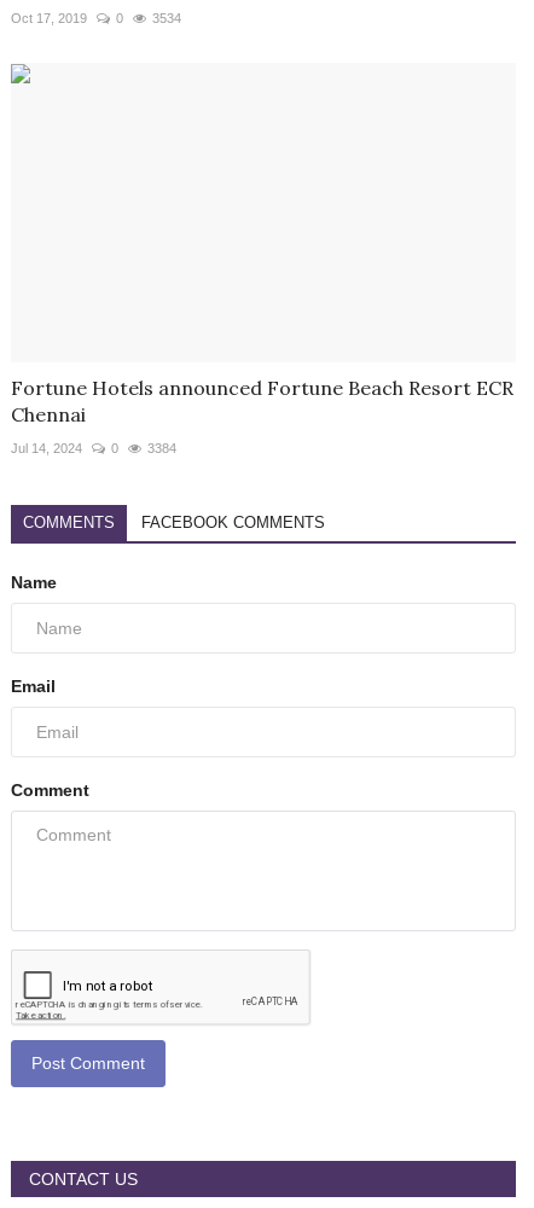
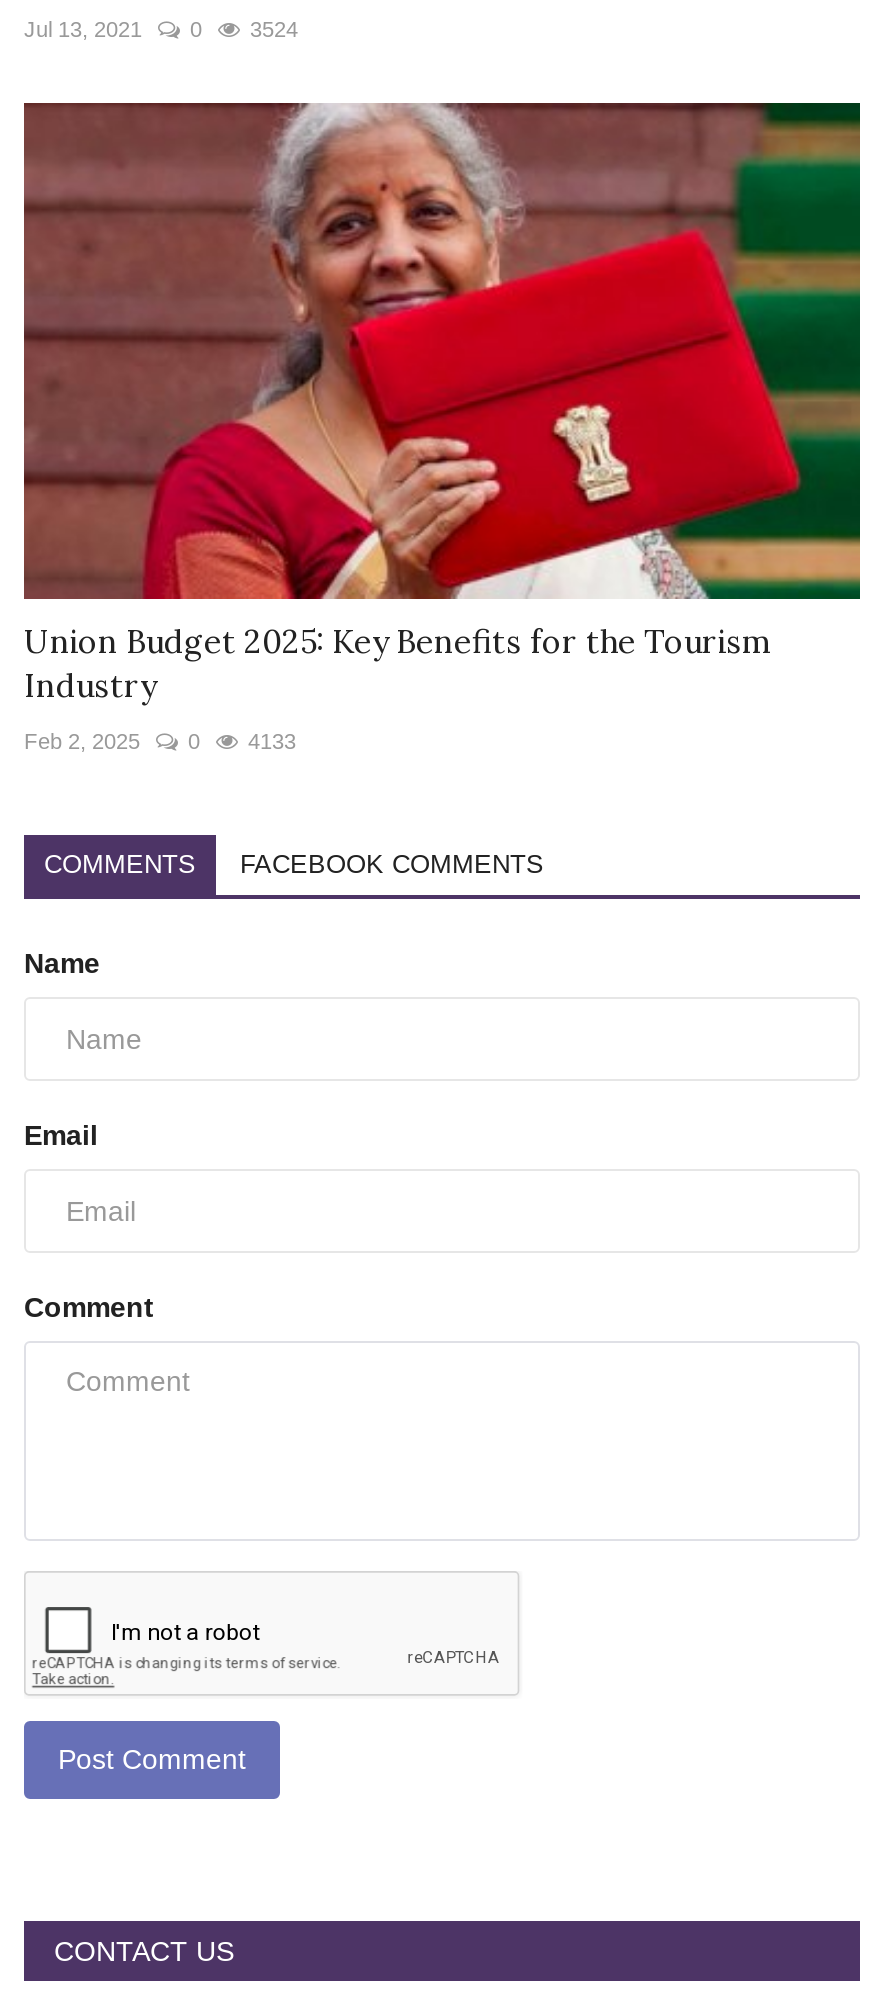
- Oct 17, 2019
+ Jul 13, 2021

- 3534
+ 3524

+ [image]

- Fortune Hotels announced Fortune Beach Resort ECR
- Chennai
+ Union Budget 2025: Key Benefits for the Tourism
+ Industry

- Jul 14, 2024
+ Feb 2, 2025

- 3384
+ 4133
